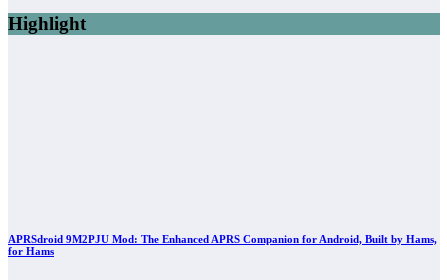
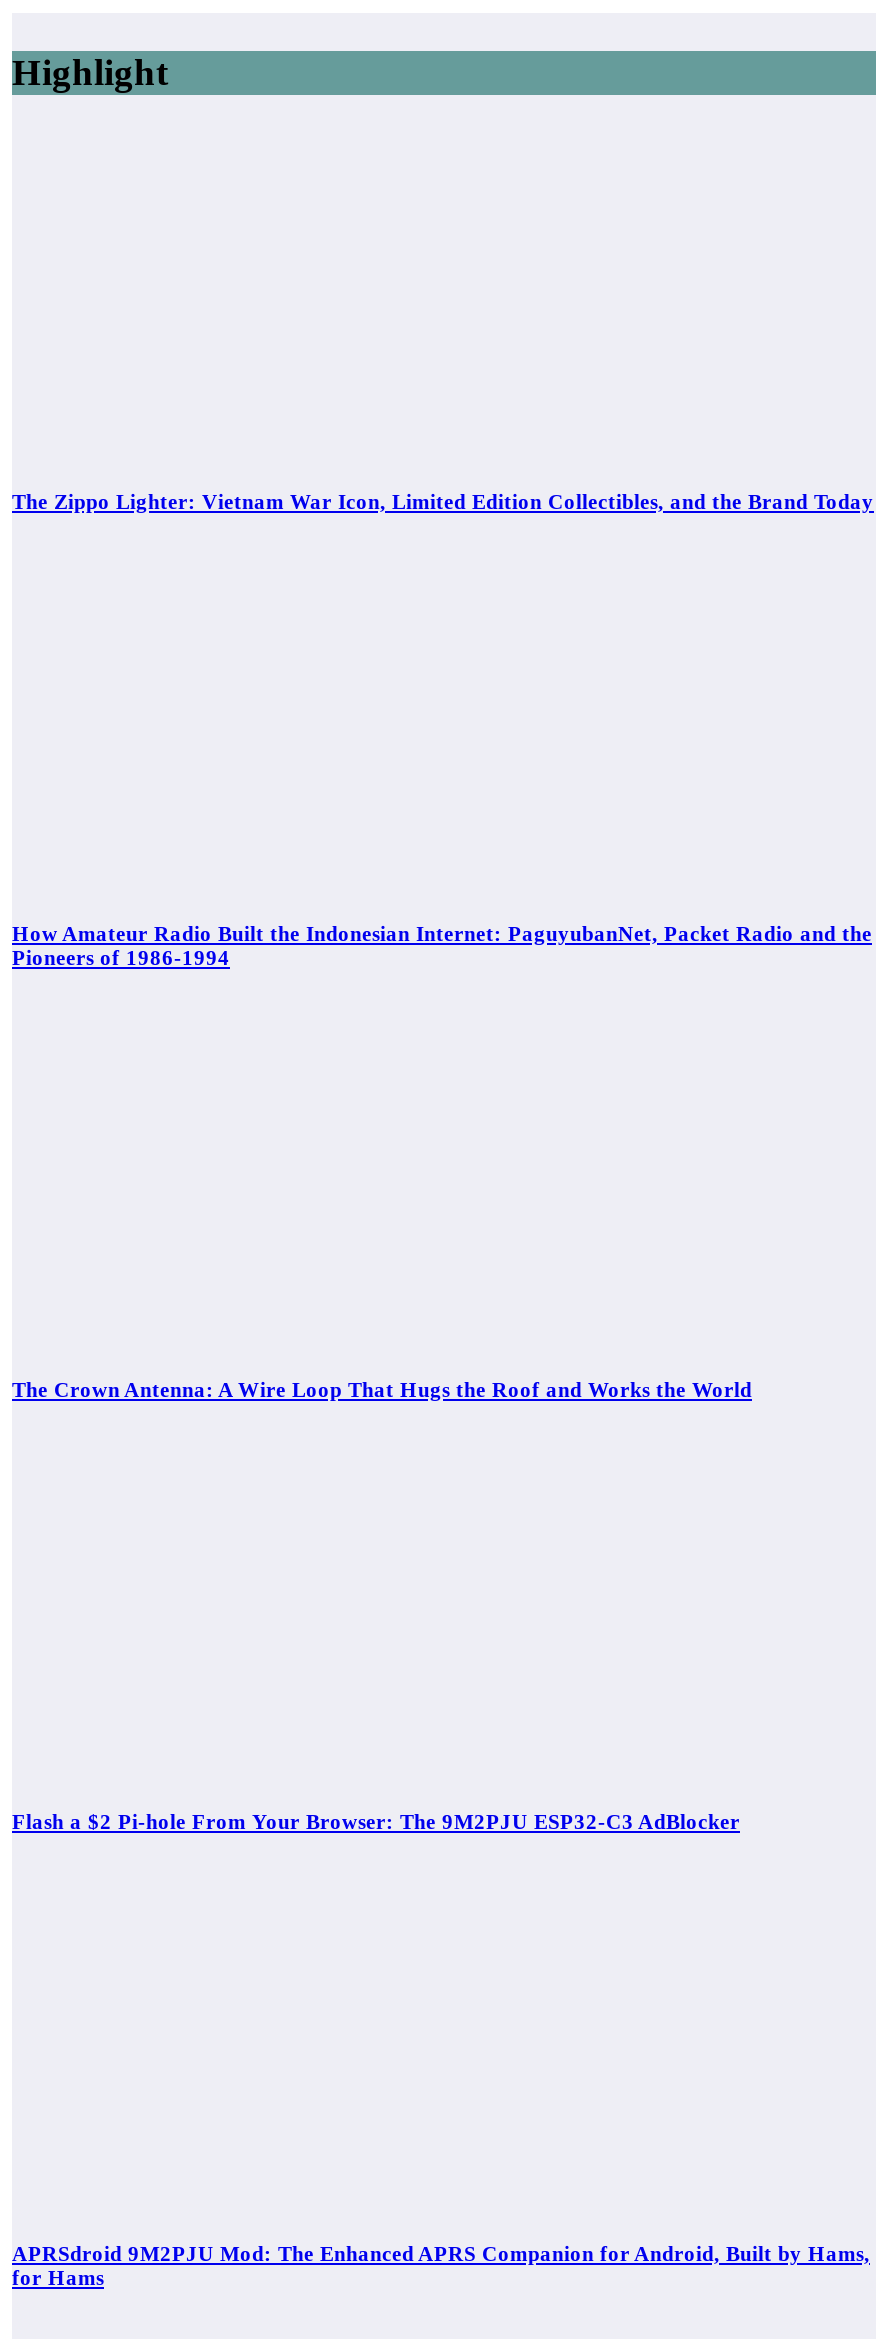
+ The Zippo Lighter: Vietnam War Icon, Limited Edition Collectibles, and the Brand Today

+ How Amateur Radio Built the Indonesian Internet: PaguyubanNet, Packet Radio and the
+ Pioneers of 1986-1994

+ The Crown Antenna: A Wire Loop That Hugs the Roof and Works the World

+ Flash a $2 Pi-hole From Your Browser: The 9M2PJU ESP32-C3 AdBlocker
